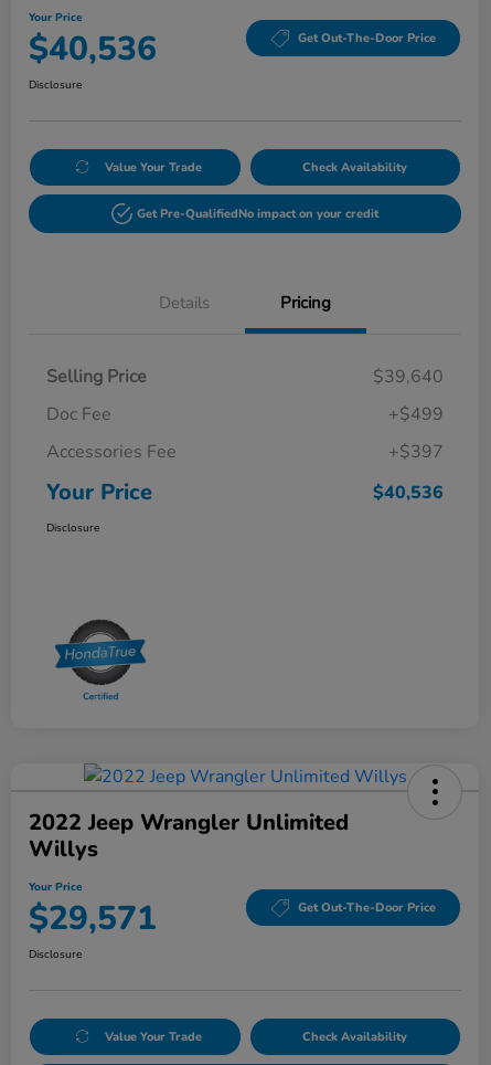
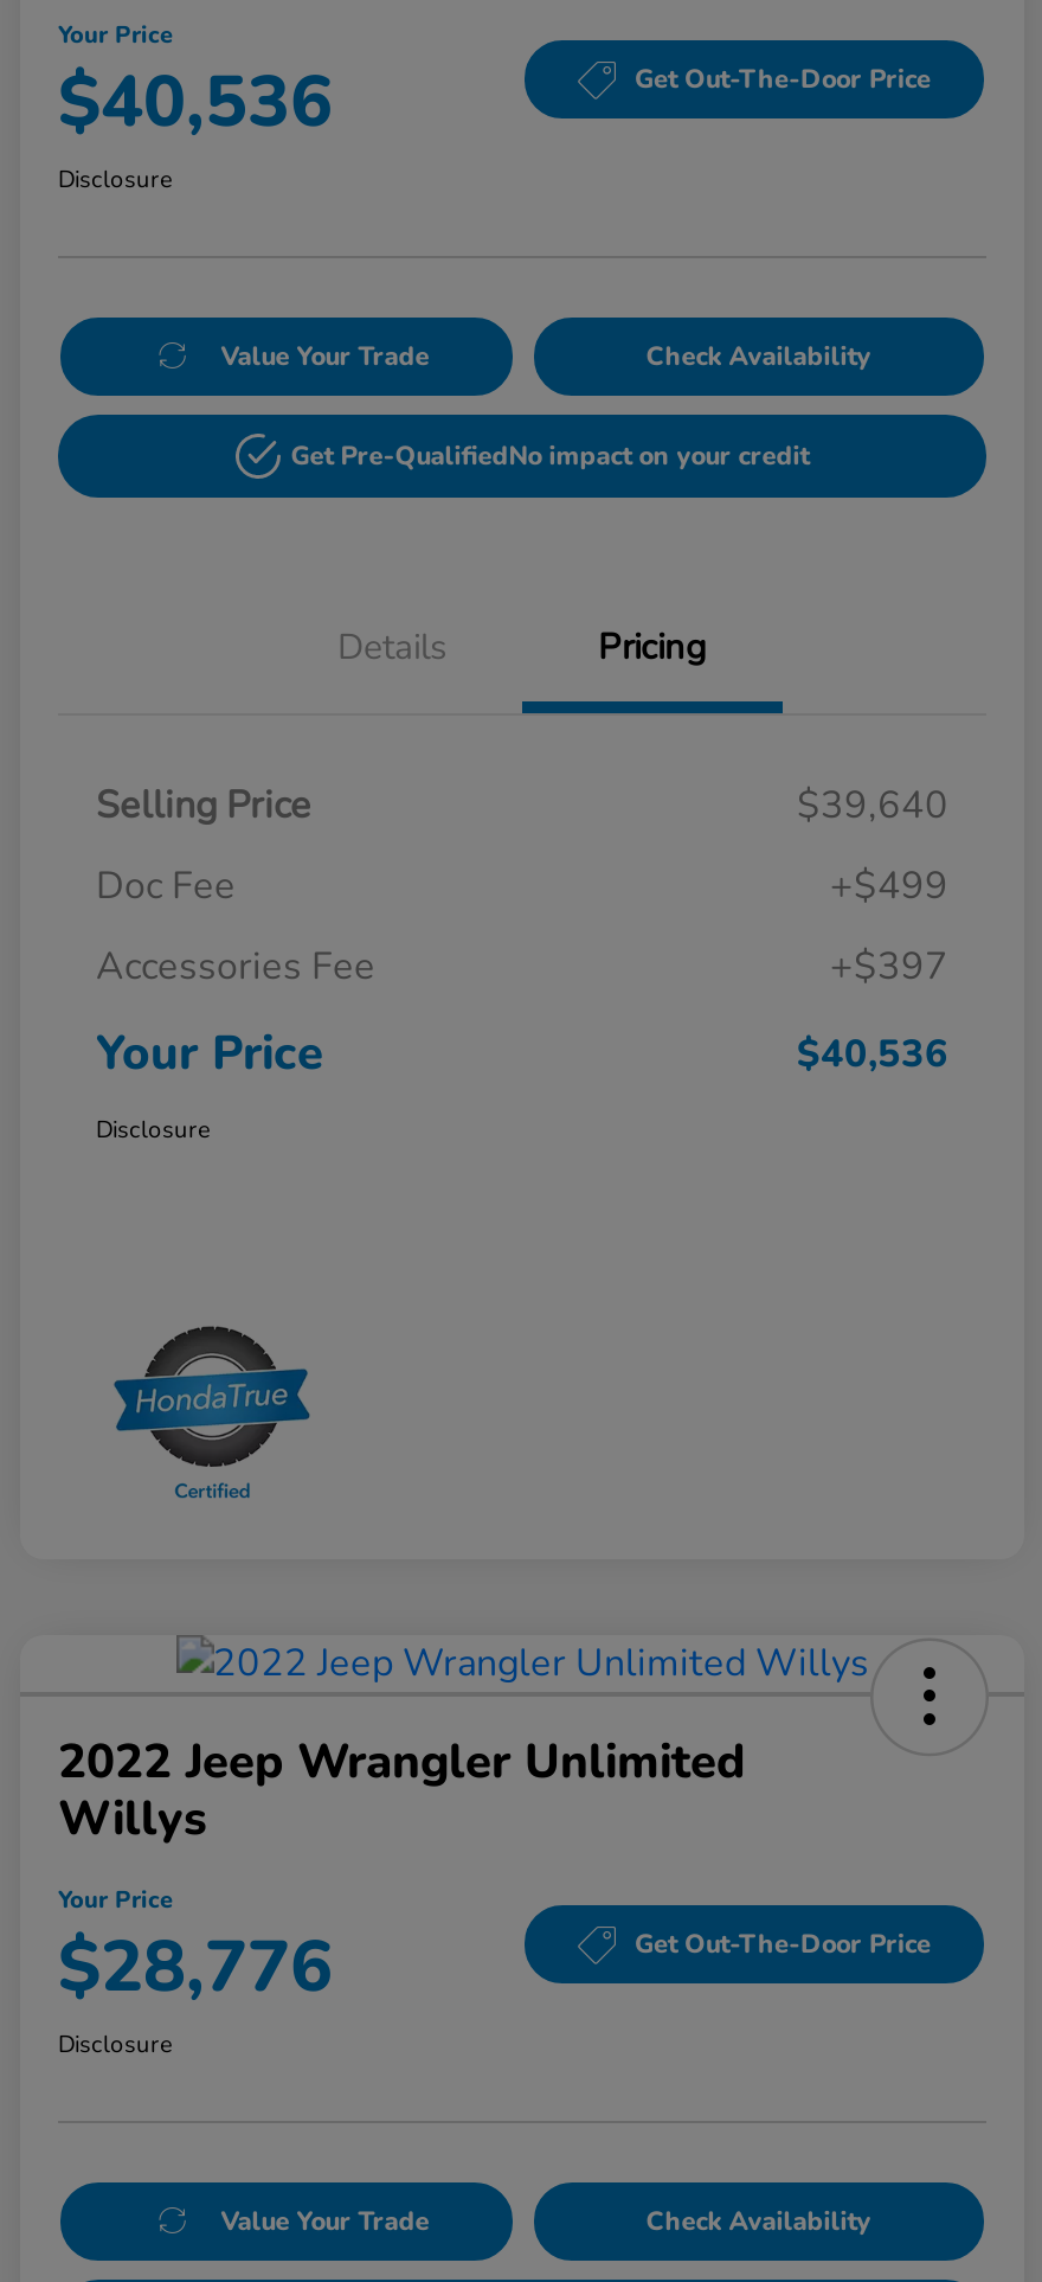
- $29,571
+ $28,776
